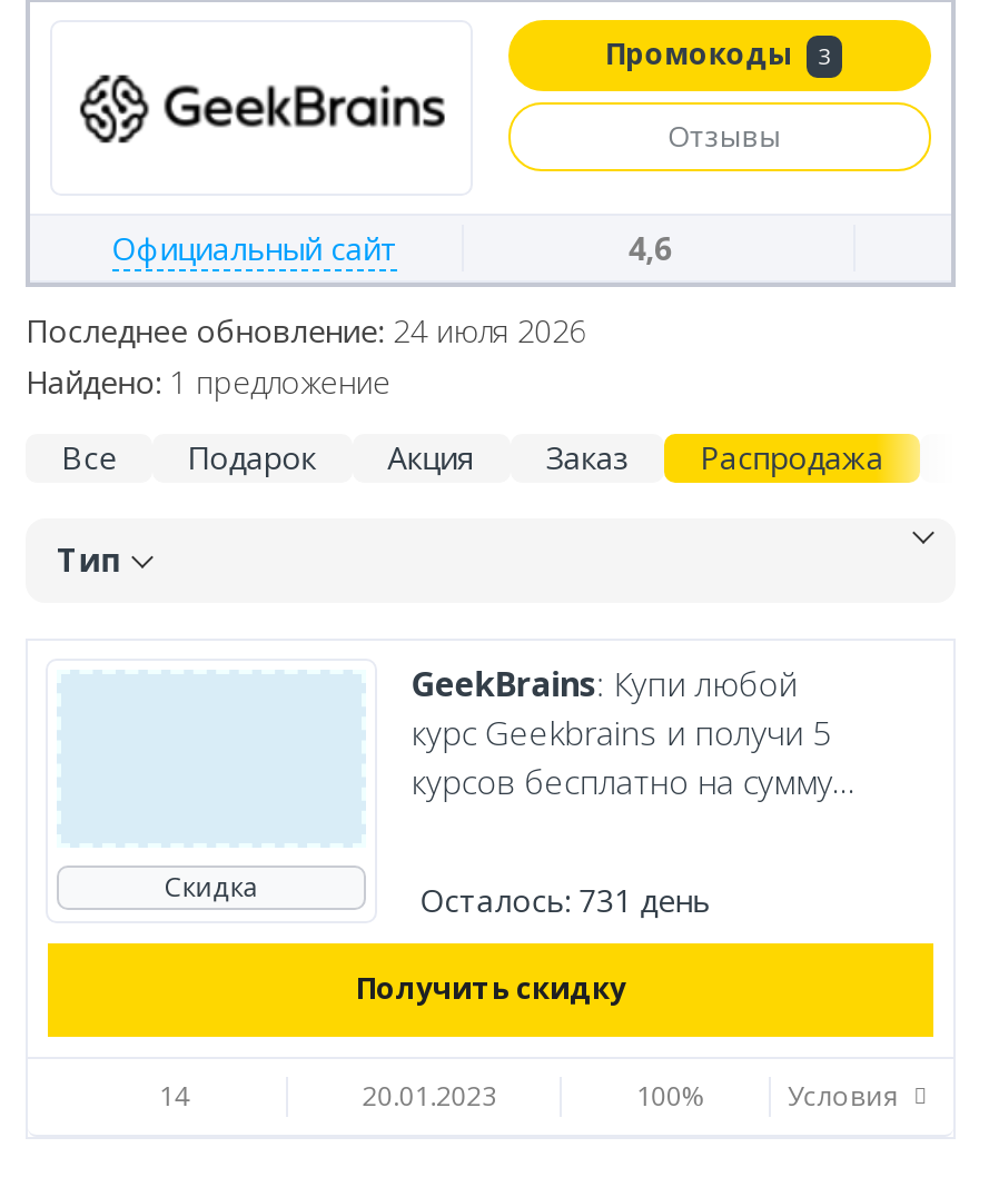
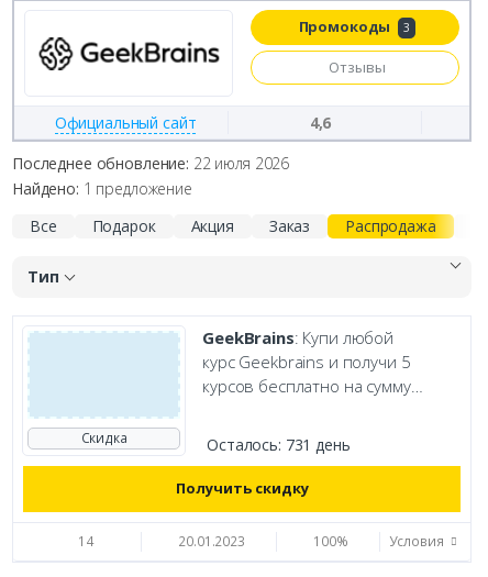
- Последнее обновление: 24 июля 2026
+ Последнее обновление: 22 июля 2026
